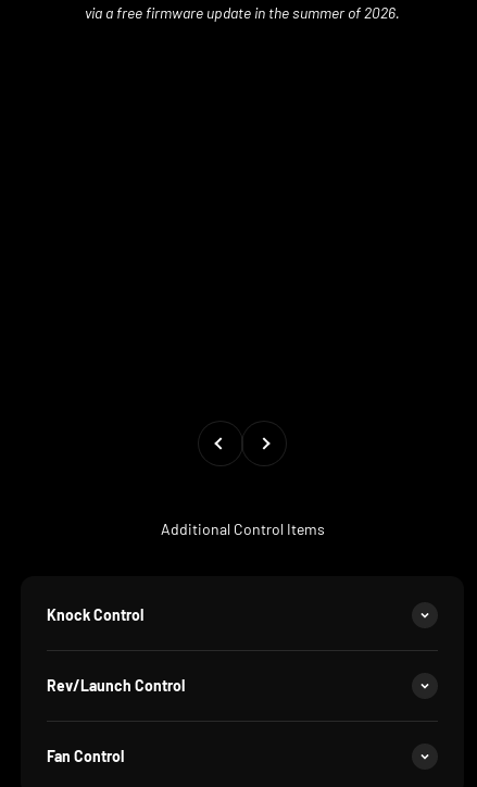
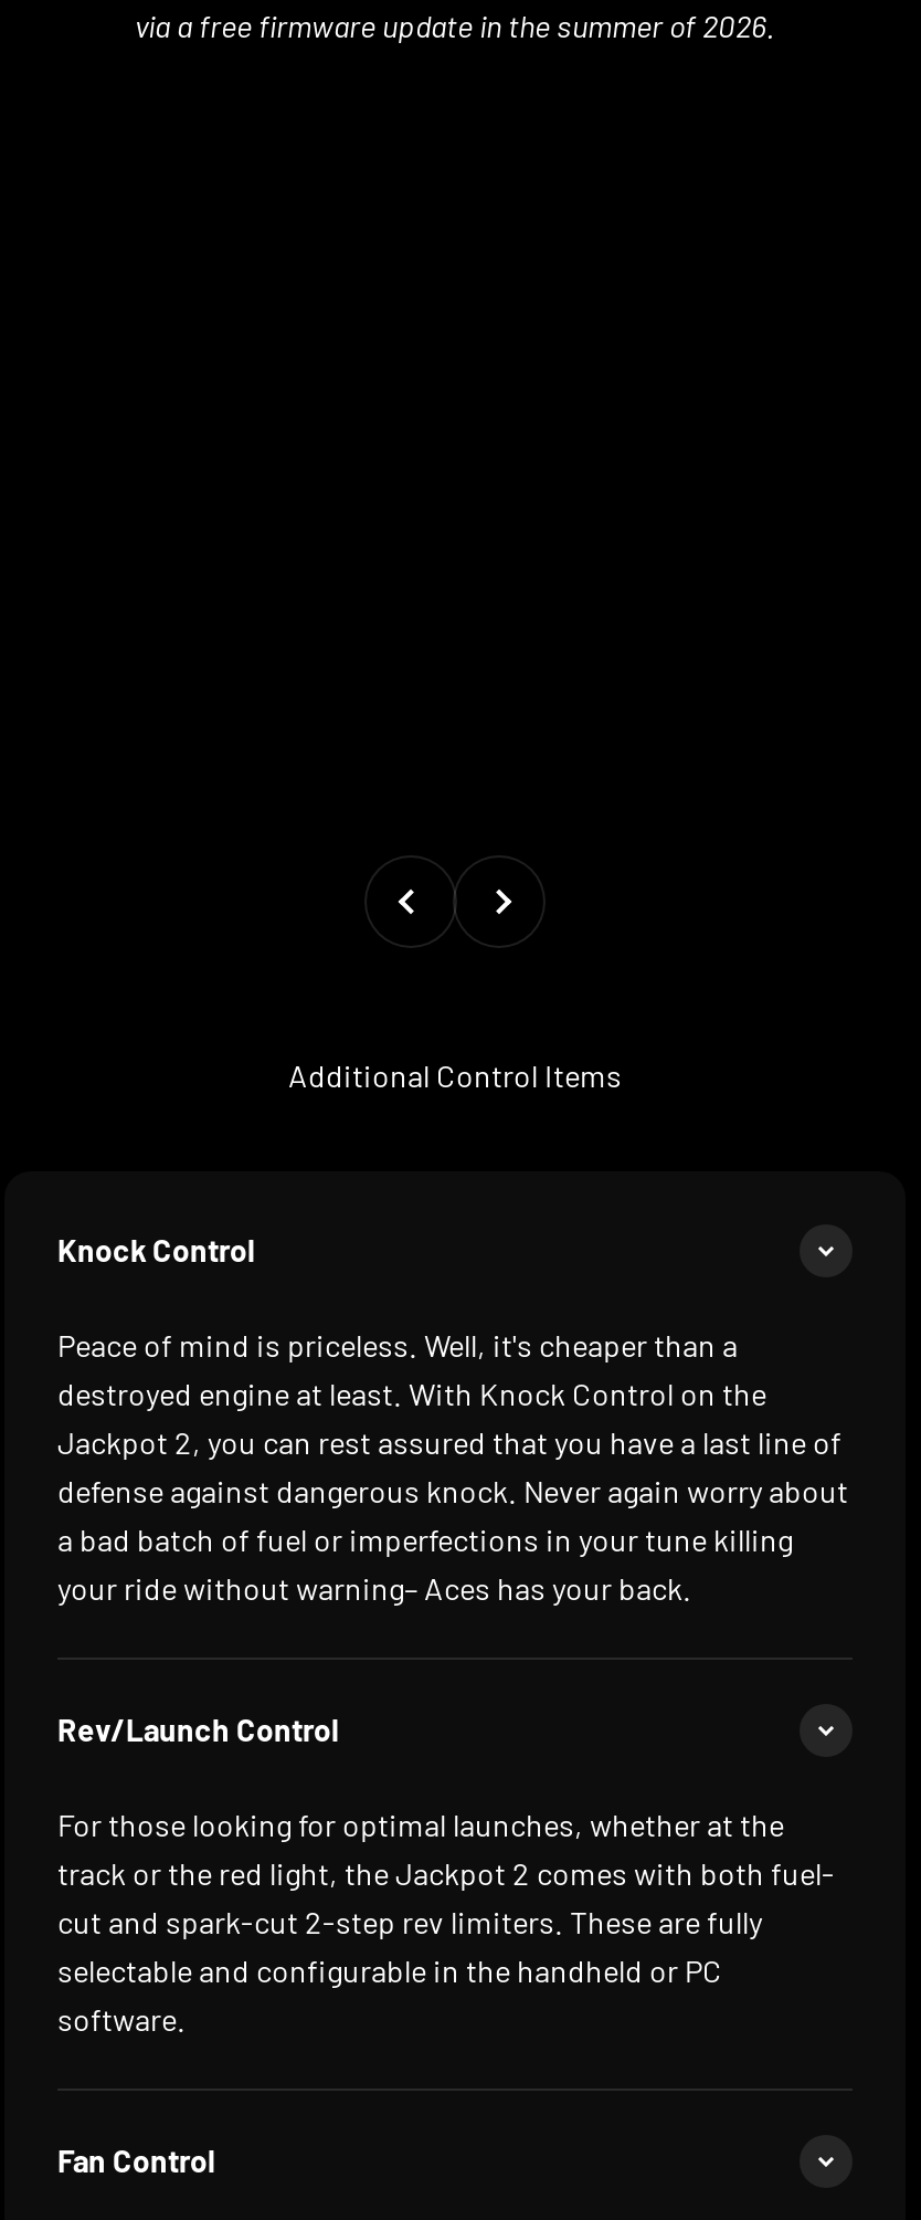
+ Peace of mind is priceless. Well, it's cheaper than a
+ destroyed engine at least. With Knock Control on the
+ Jackpot 2, you can rest assured that you have a last line of
+ defense against dangerous knock. Never again worry about
+ a bad batch of fuel or imperfections in your tune killing
+ your ride without warning– Aces has your back.

+ For those looking for optimal launches, whether at the
+ track or the red light, the Jackpot 2 comes with both fuel-
+ cut and spark-cut 2-step rev limiters. These are fully
+ selectable and configurable in the handheld or PC
+ software.
